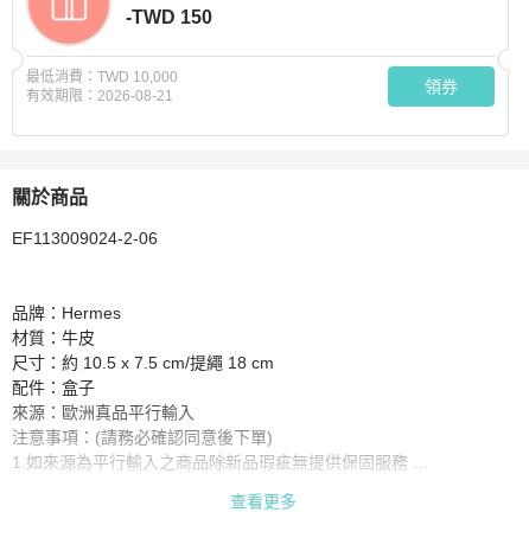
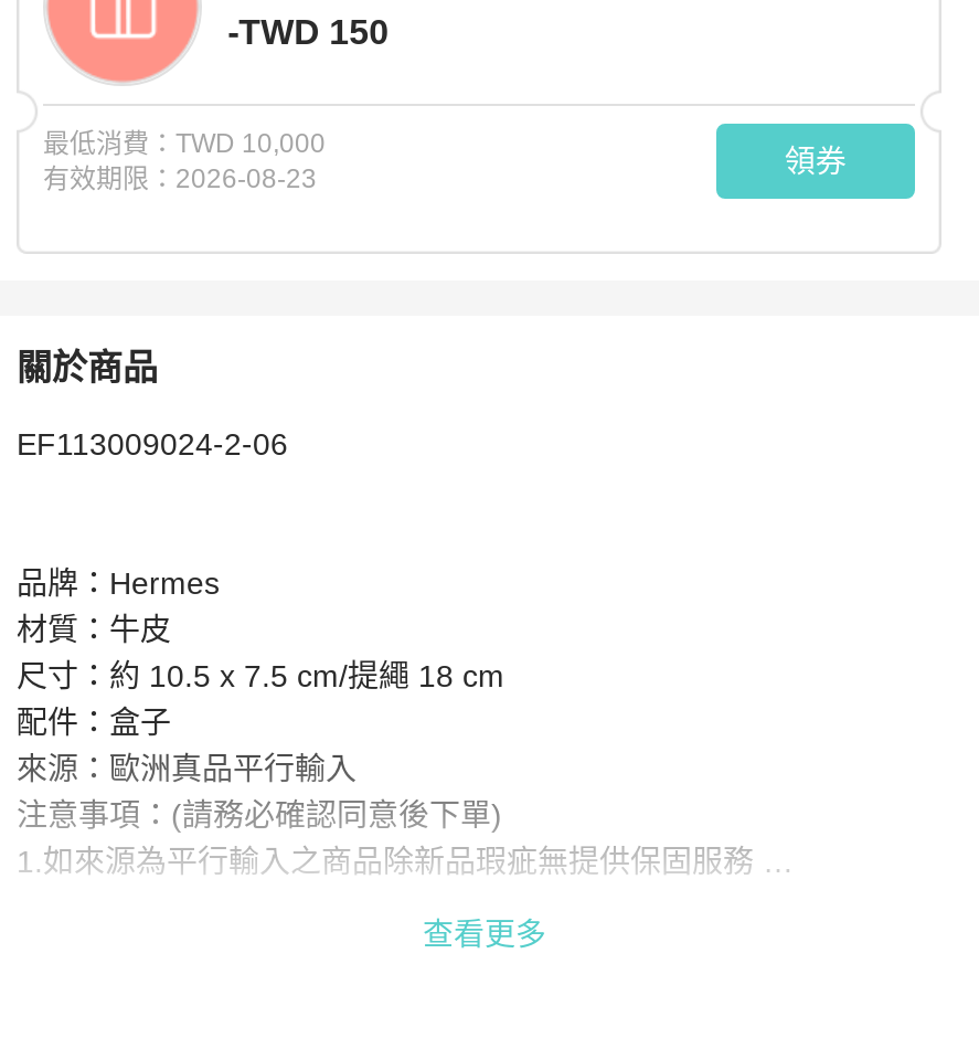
- 有效期限：2026-08-21
+ 有效期限：2026-08-23
